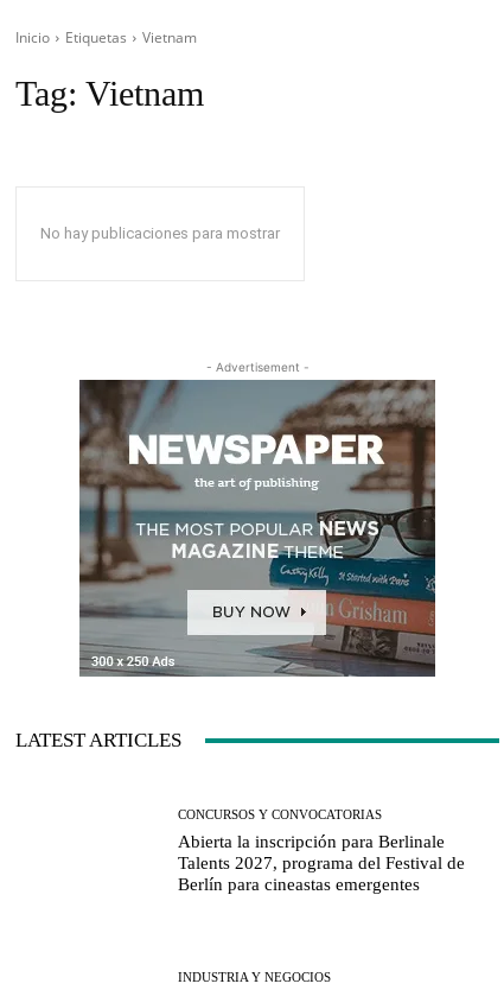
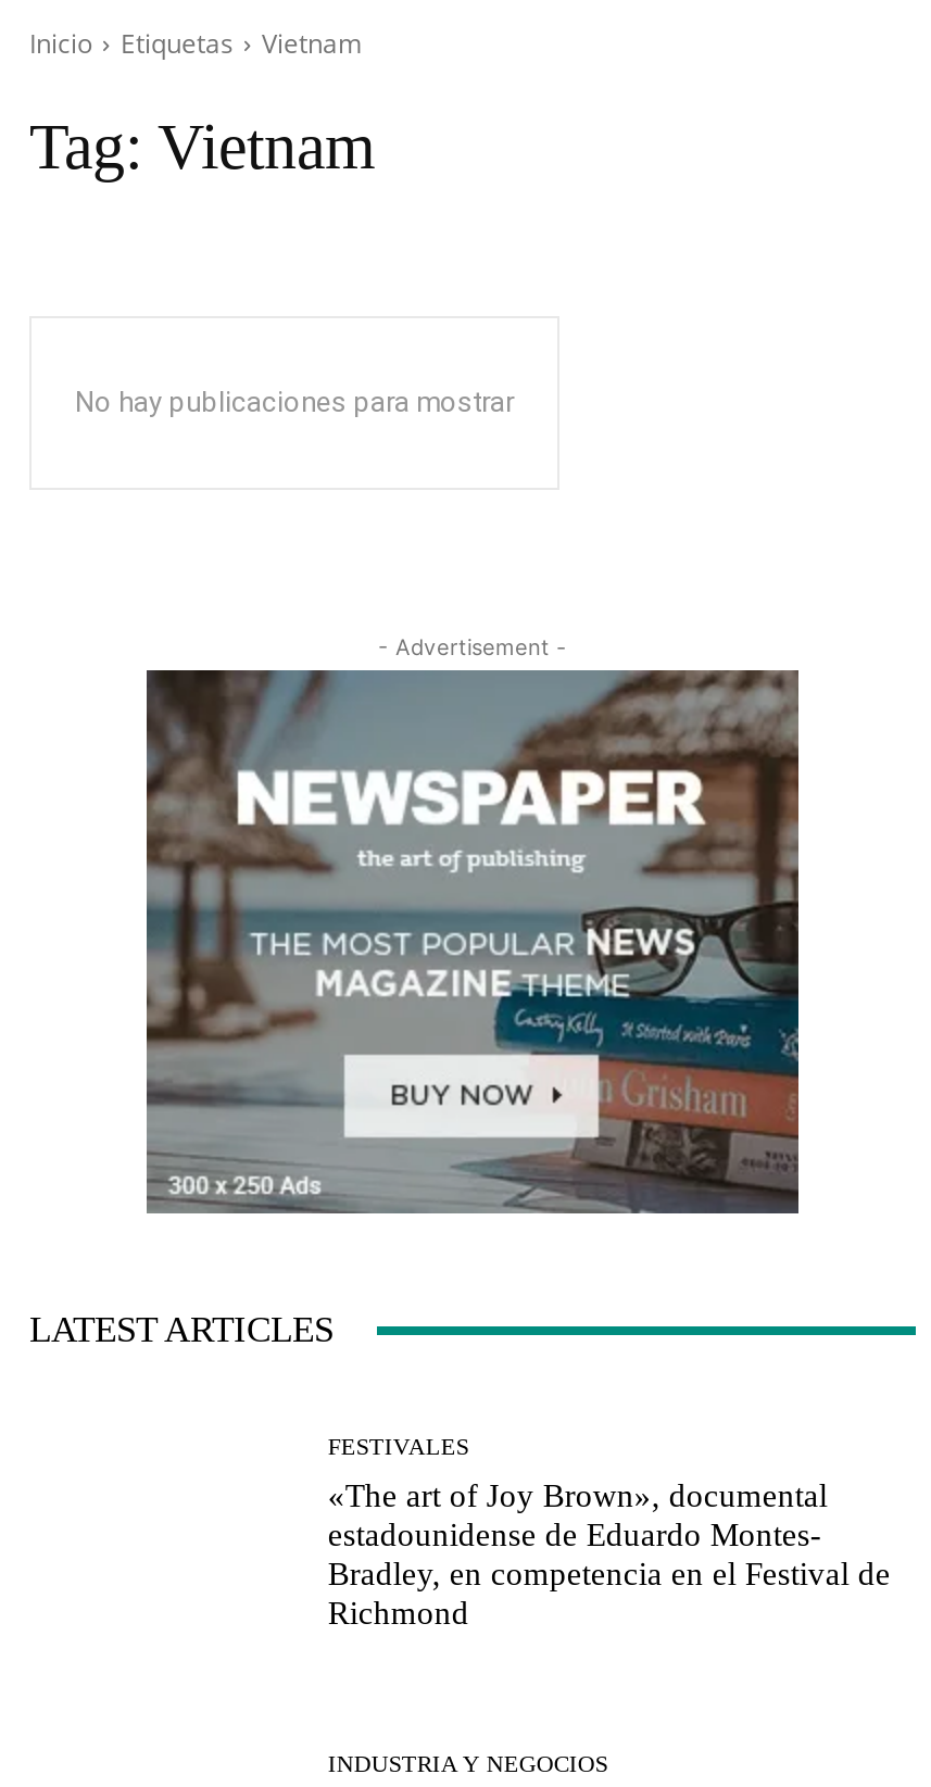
- CONCURSOS Y CONVOCATORIAS
+ FESTIVALES

- Abierta la inscripción para Berlinale
- Talents 2027, programa del Festival de
- Berlín para cineastas emergentes
+ «The art of Joy Brown», documental
+ estadounidense de Eduardo Montes-
+ Bradley, en competencia en el Festival de
+ Richmond
